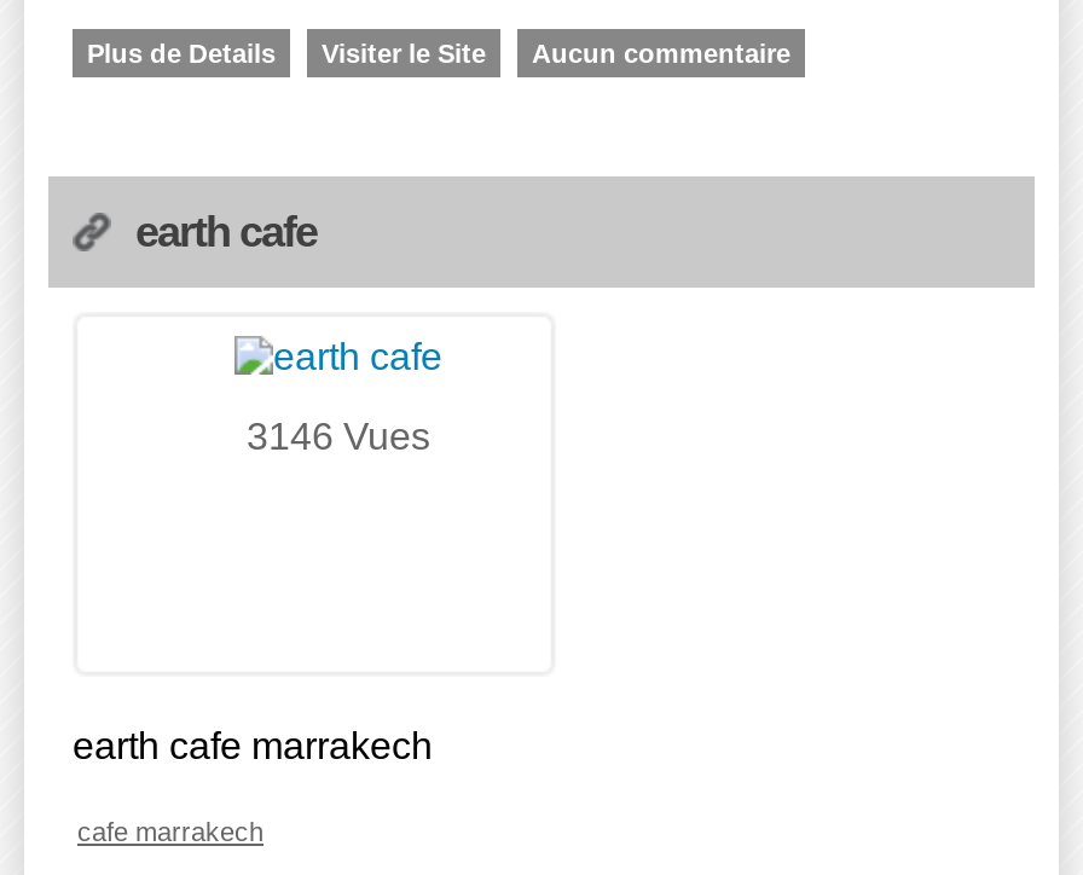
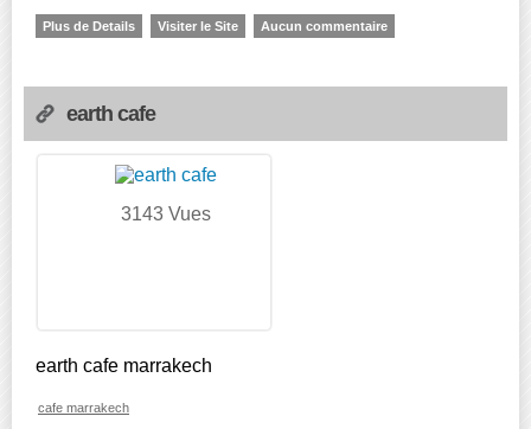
- 3146 Vues
+ 3143 Vues
